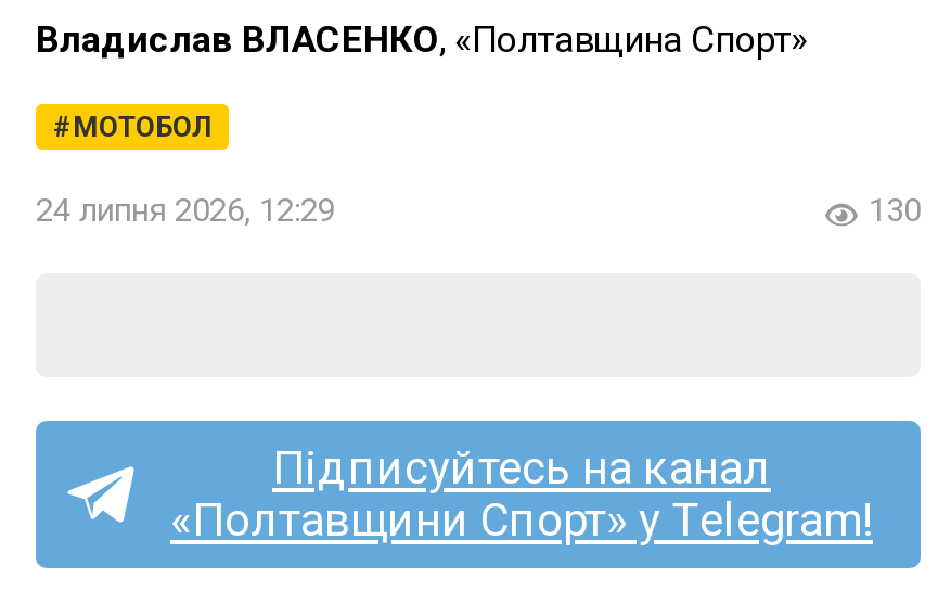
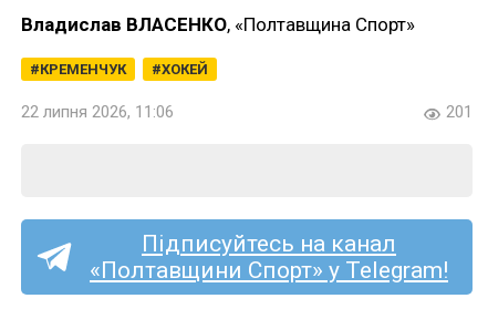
- МОТОБОЛ
+ КРЕМЕНЧУК
+ ХОКЕЙ

- 24 липня 2026, 12:29
- 130
+ 22 липня 2026, 11:06
+ 201
